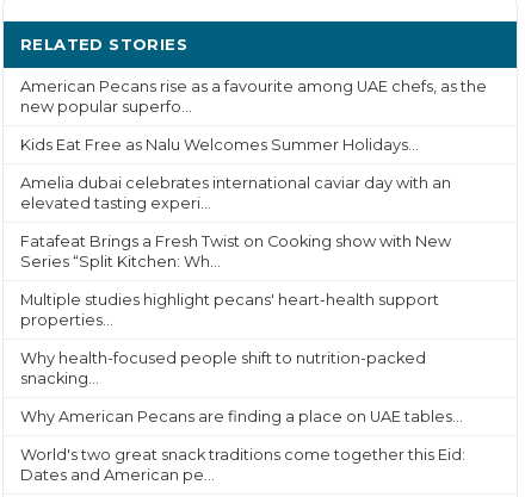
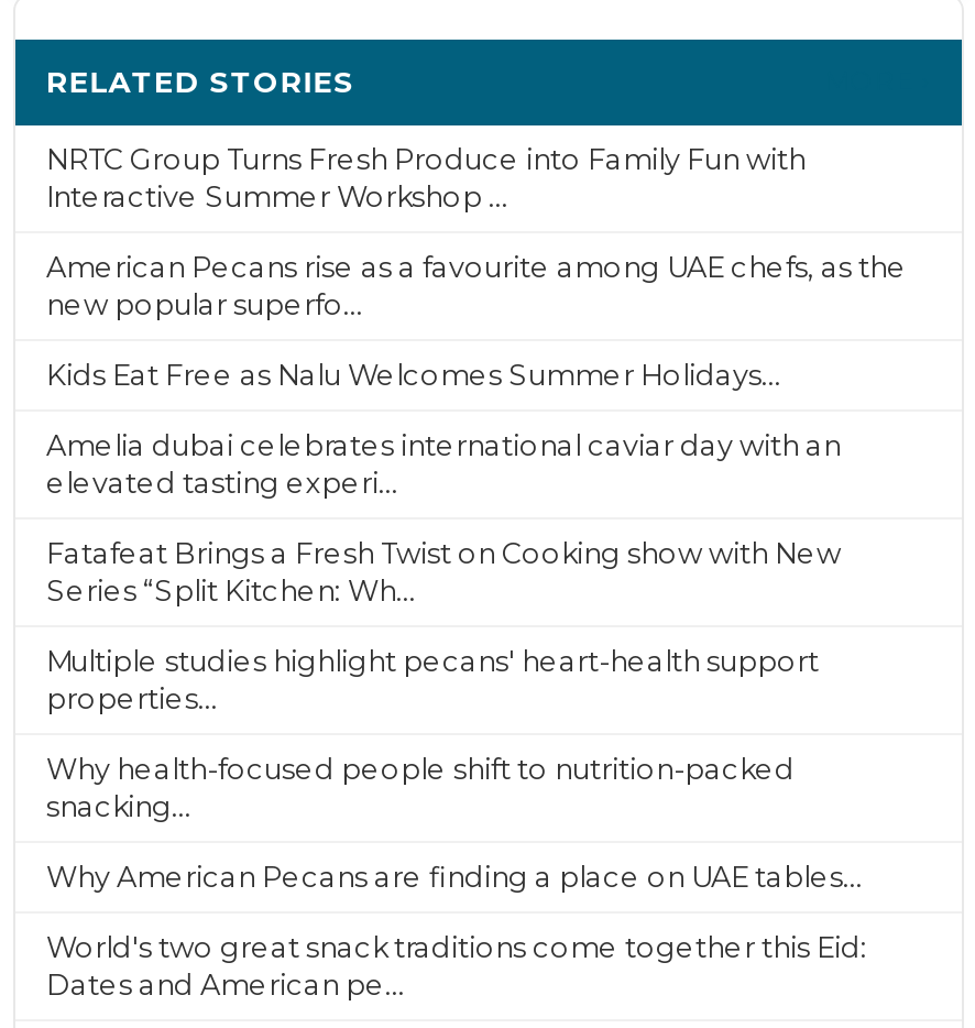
+ NRTC Group Turns Fresh Produce into Family Fun with
+ Interactive Summer Workshop ...
